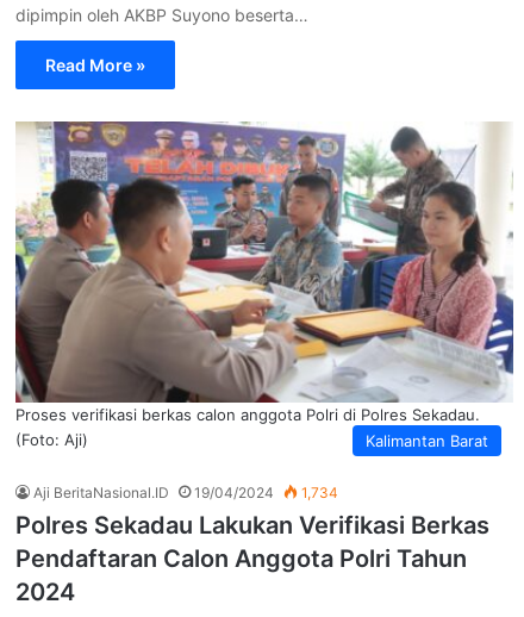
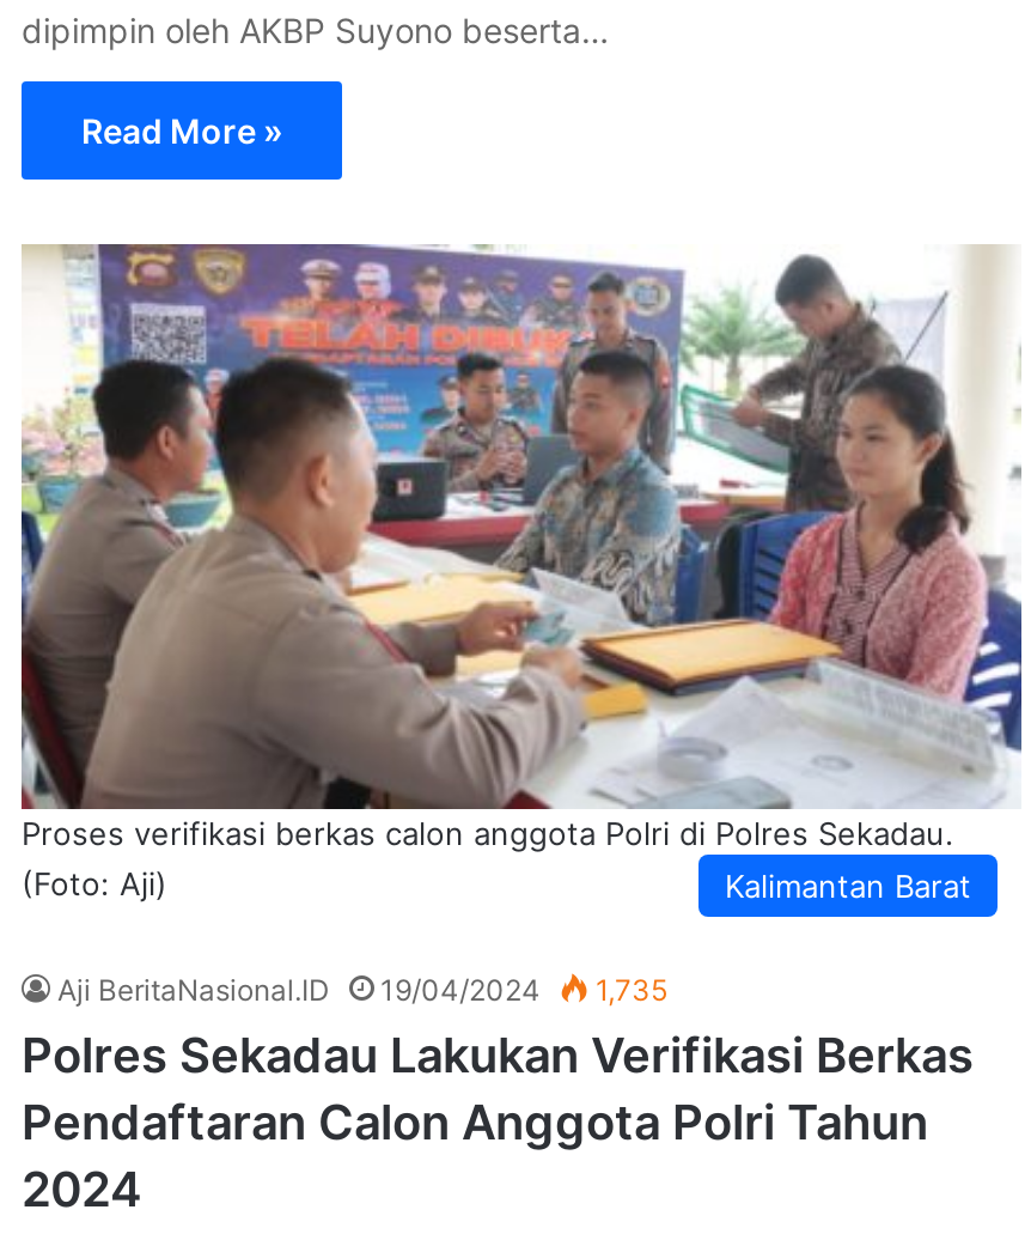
- Aji BeritaNasional.ID 19/04/2024 1,734
+ Aji BeritaNasional.ID 19/04/2024 1,735
